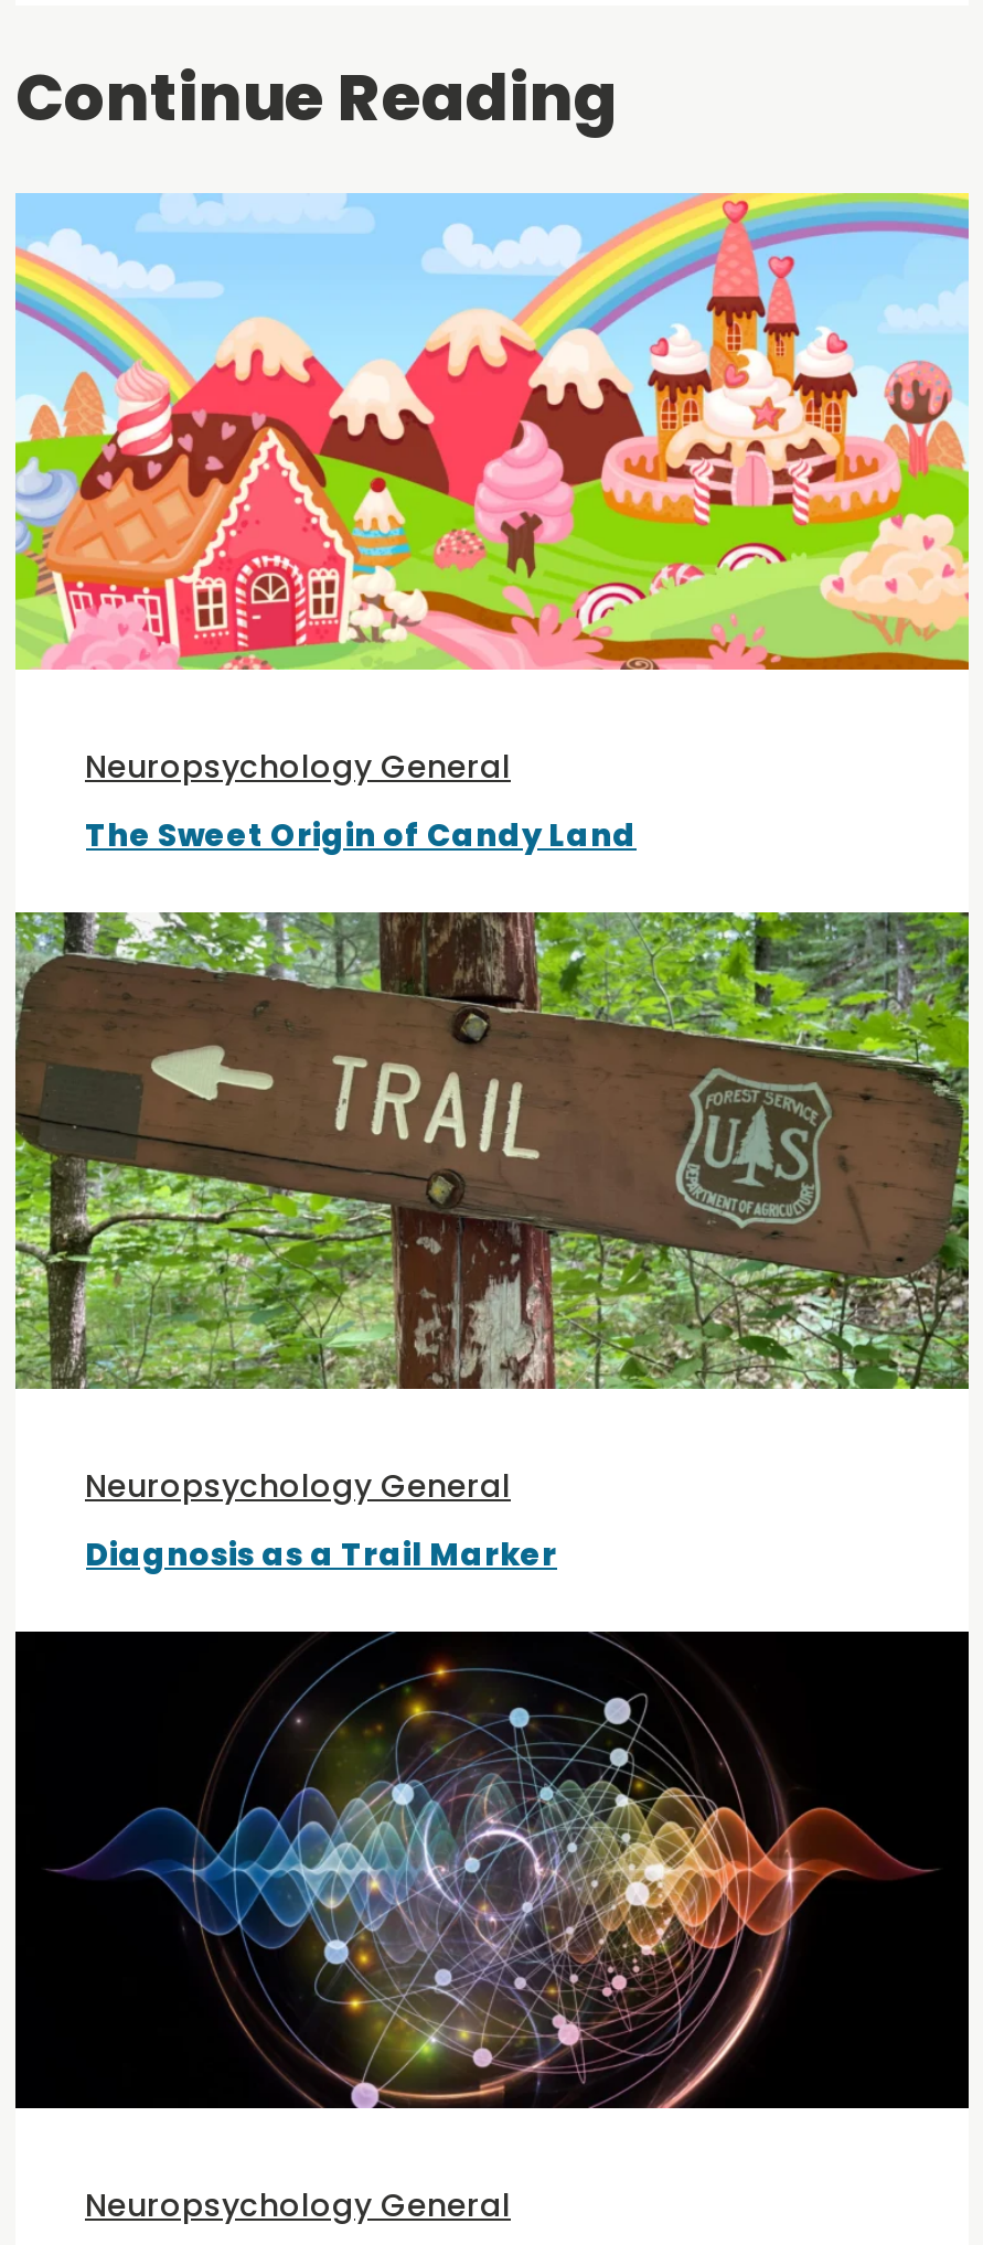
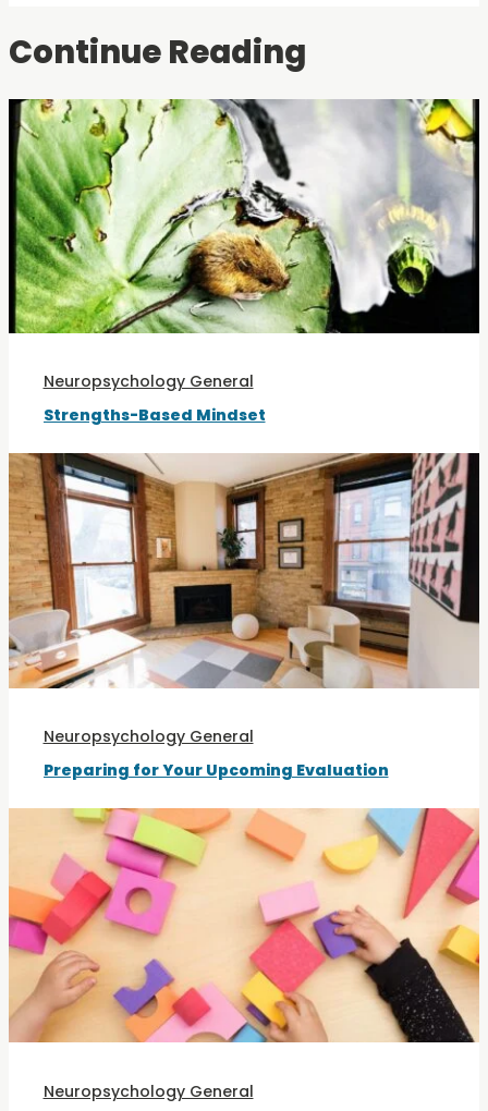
- [image]
+ [image]

- The Sweet Origin of Candy Land
+ Strengths-Based Mindset

- [image]
+ [image]

- Diagnosis as a Trail Marker
+ Preparing for Your Upcoming Evaluation

- [image]
+ [image]
